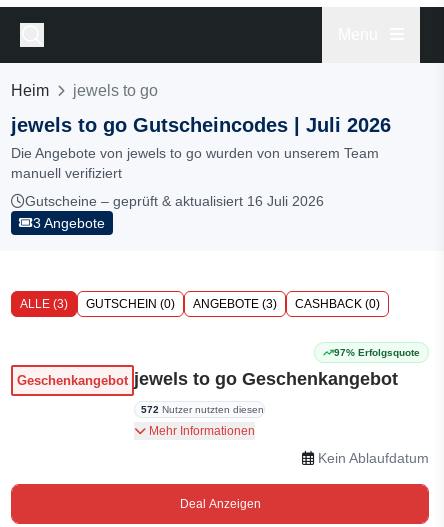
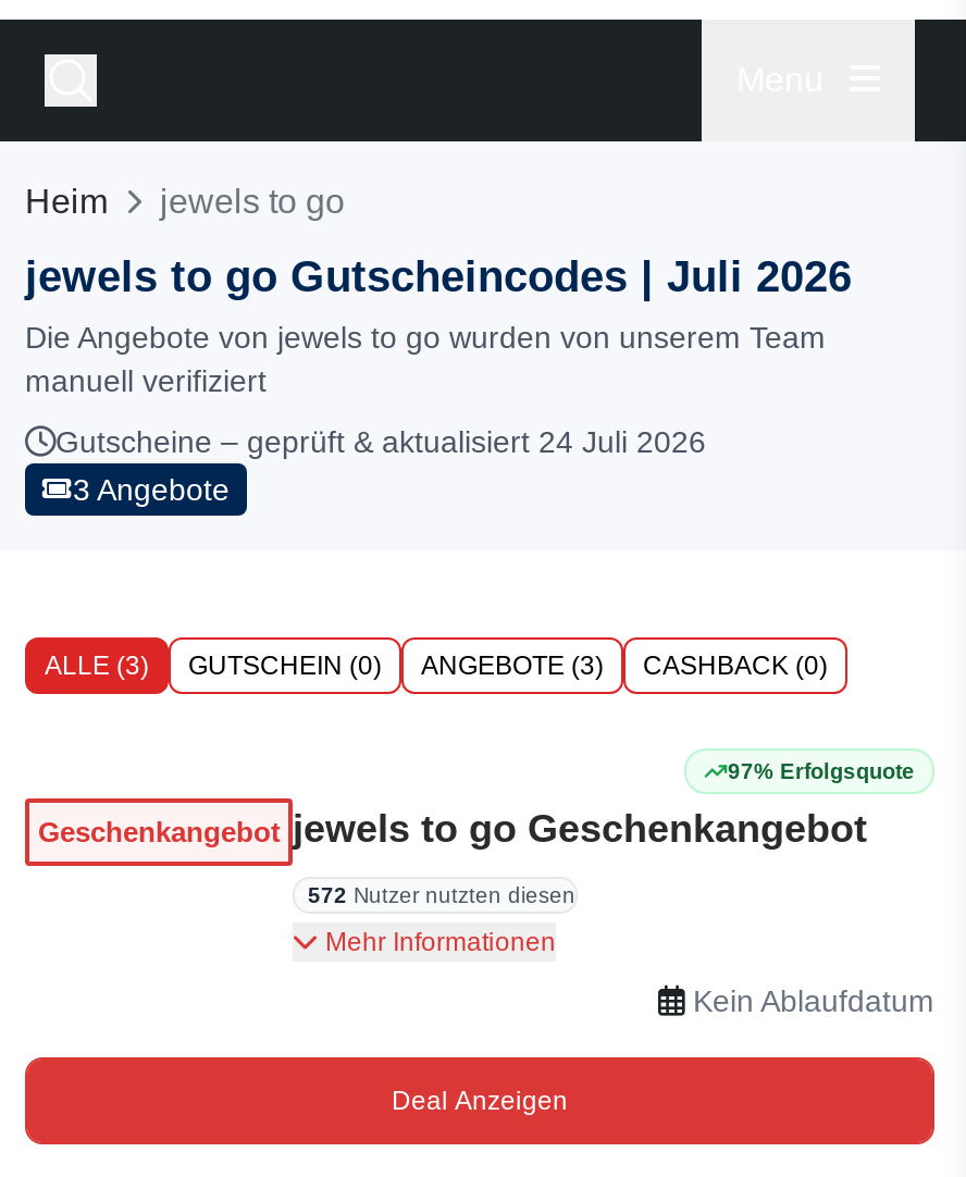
- Gutscheine – geprüft & aktualisiert 16 Juli 2026
+ Gutscheine – geprüft & aktualisiert 24 Juli 2026
